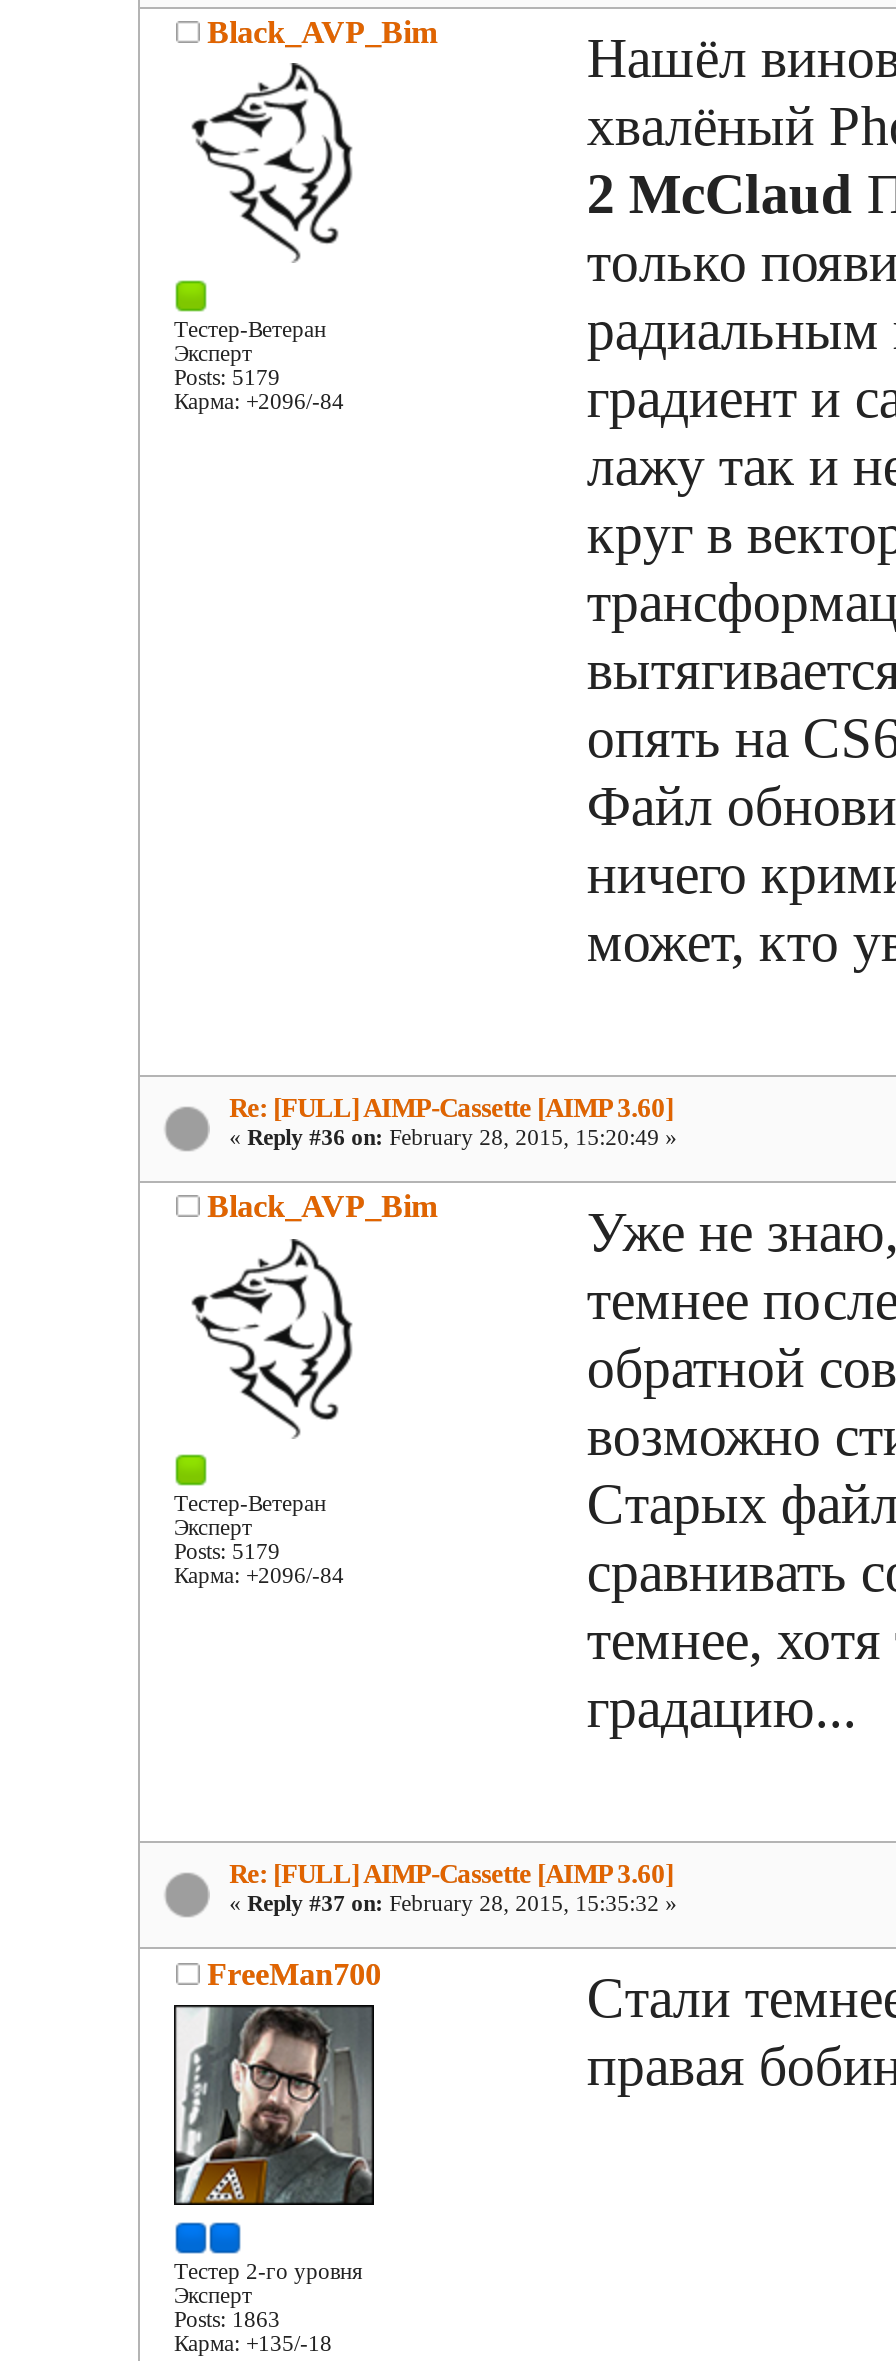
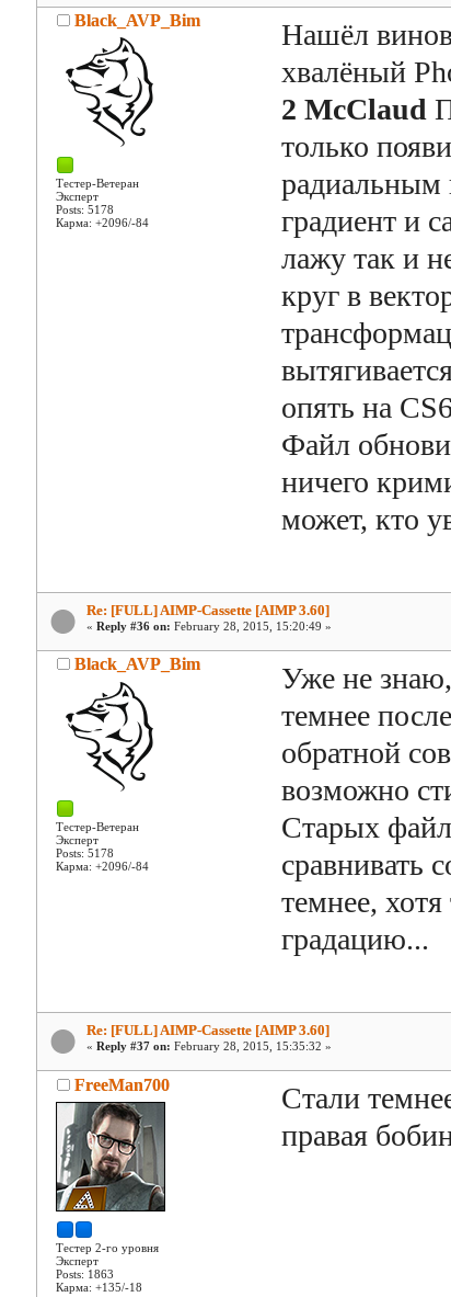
- Posts: 5179
+ Posts: 5178

- Posts: 5179
+ Posts: 5178
